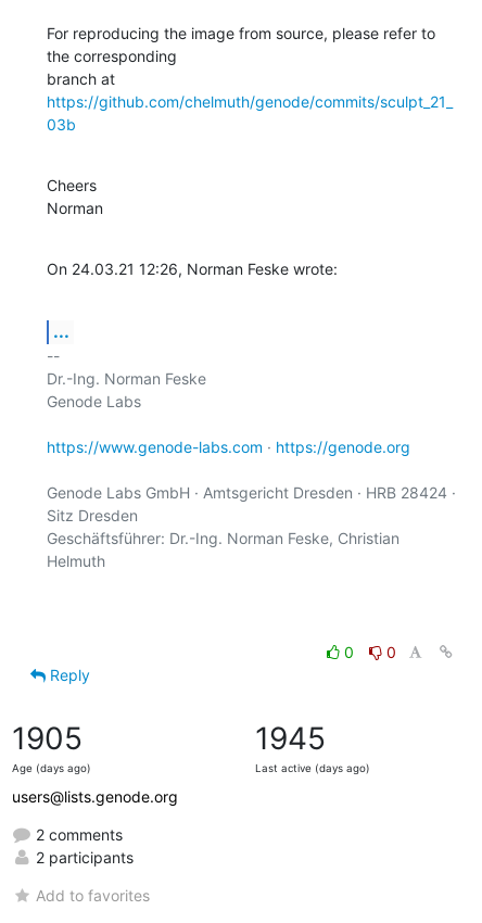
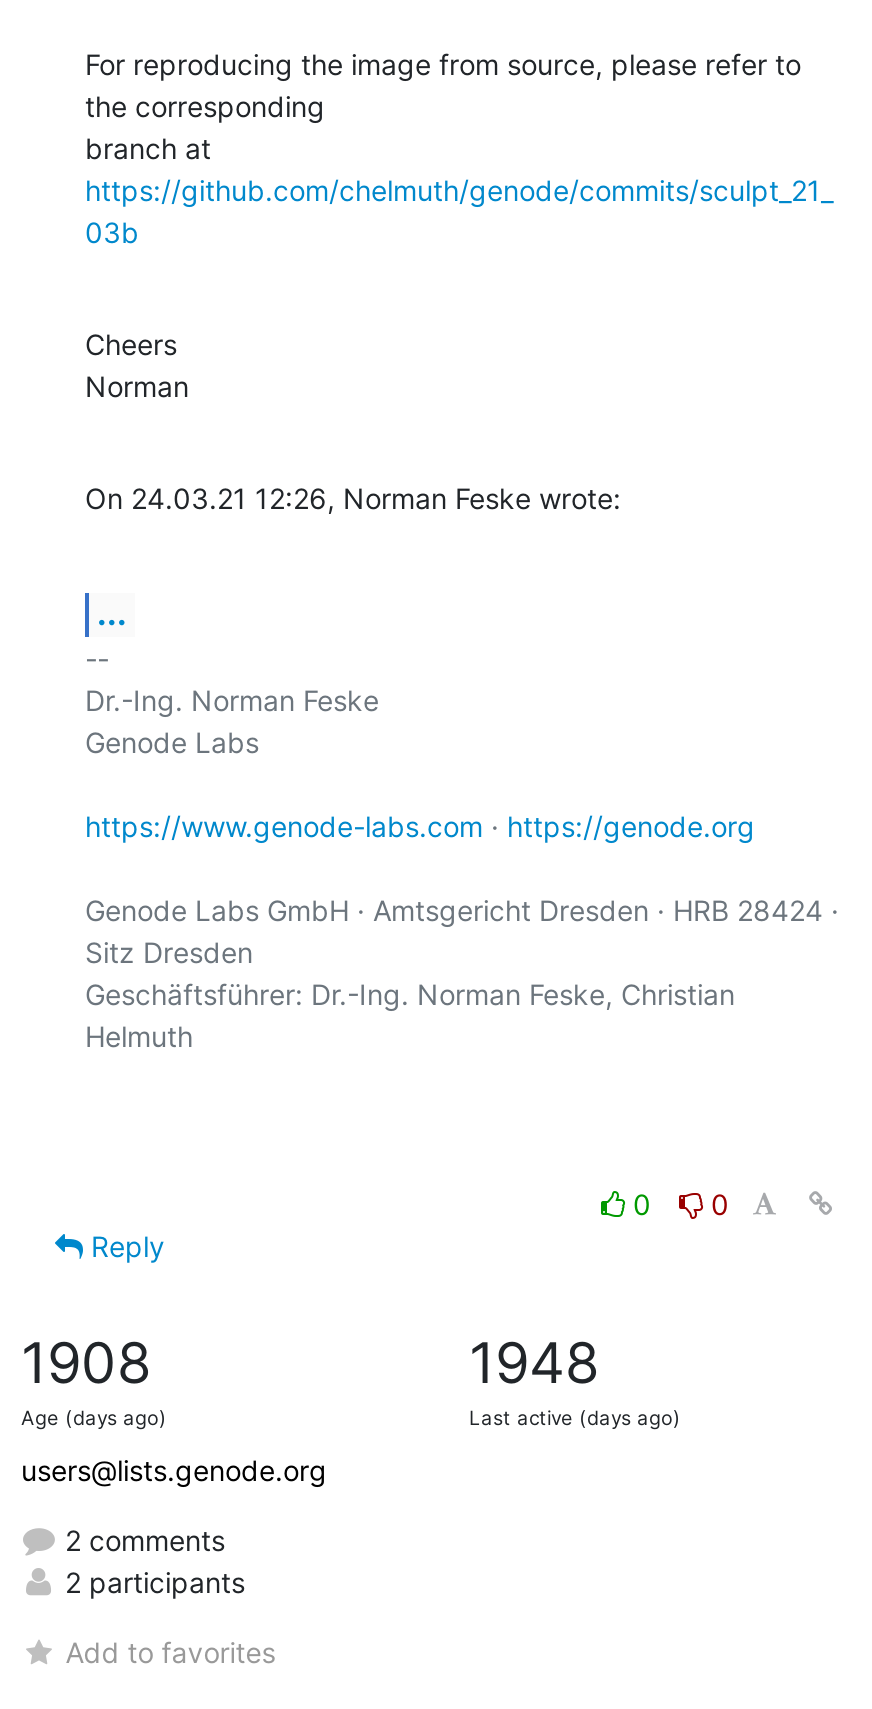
- 1905
+ 1908

- 1945
+ 1948
